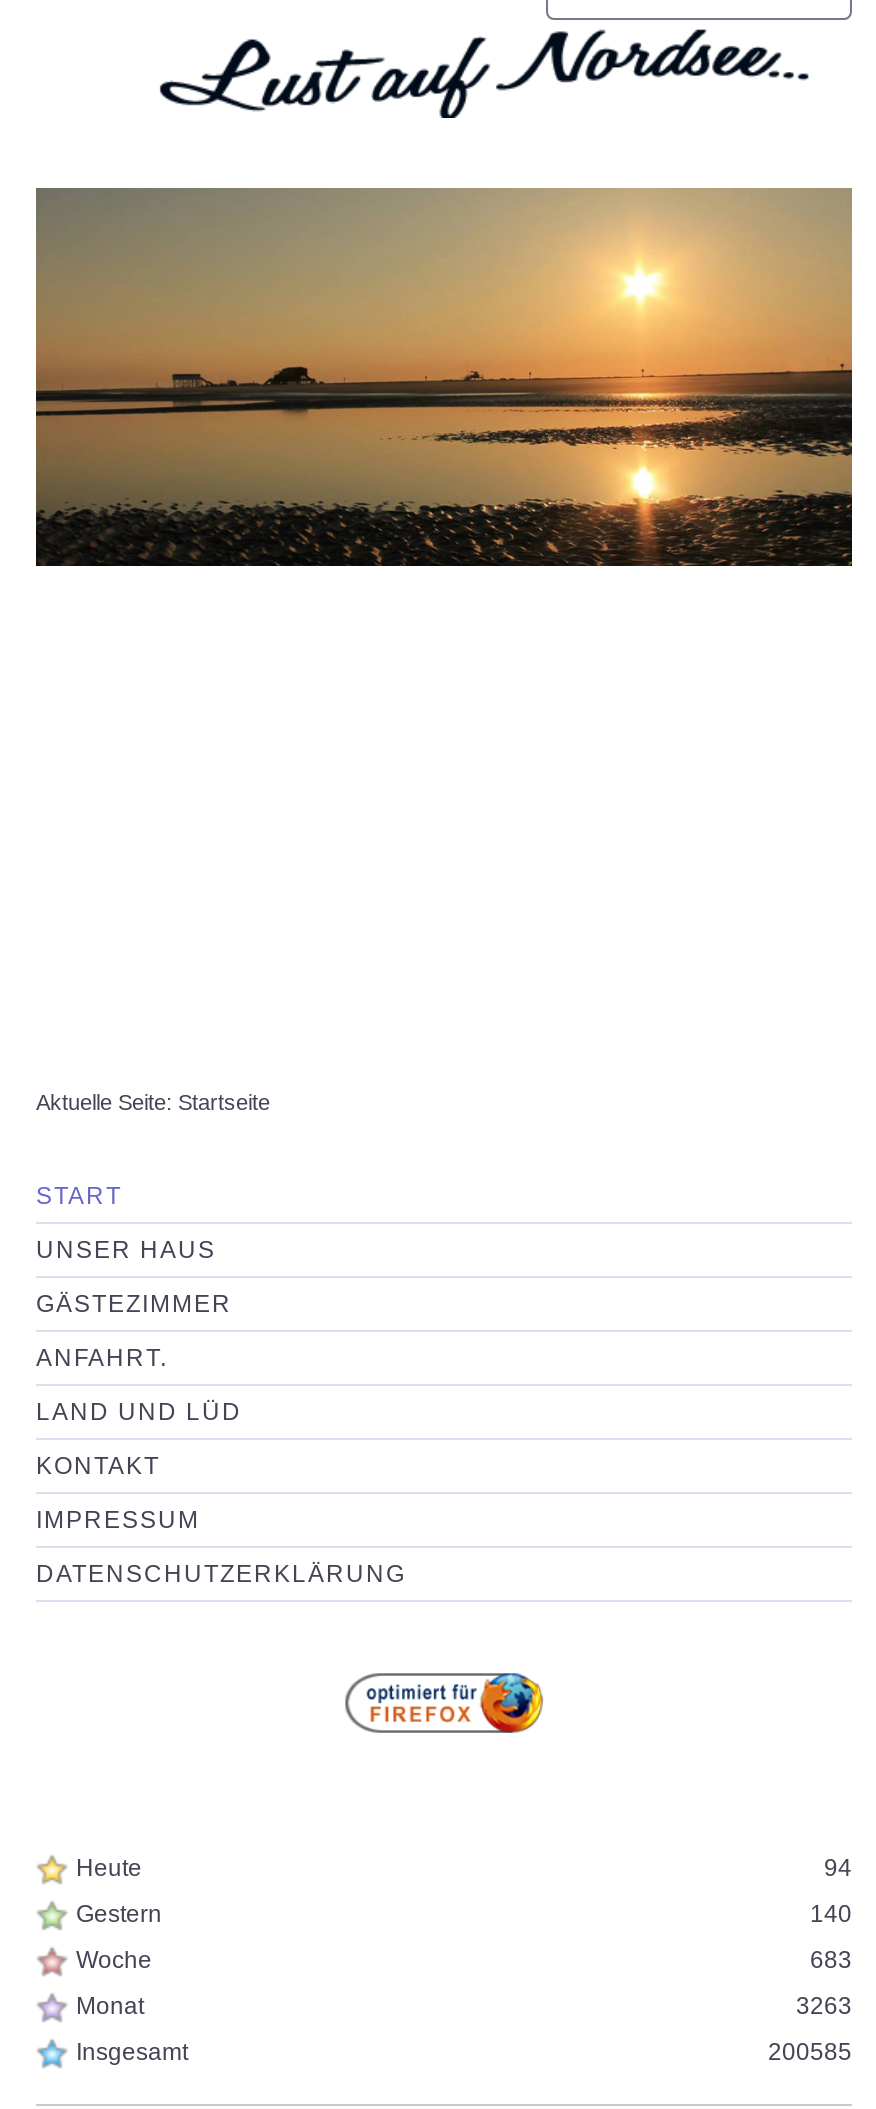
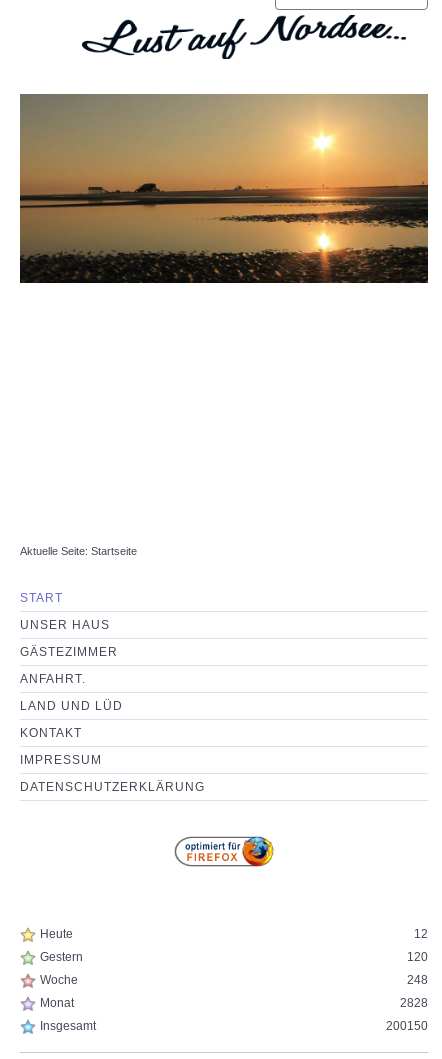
- 94
+ 12

- 140
+ 120

- 683
+ 248

- 3263
+ 2828

- 200585
+ 200150
